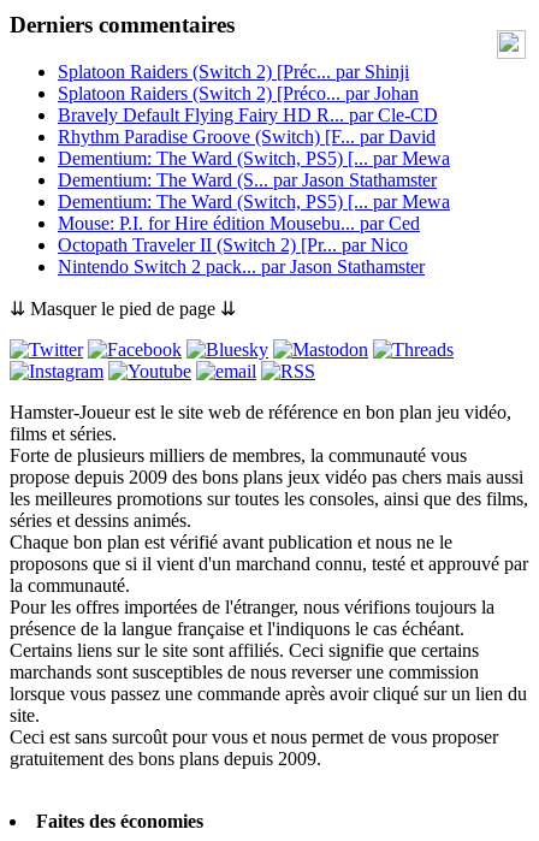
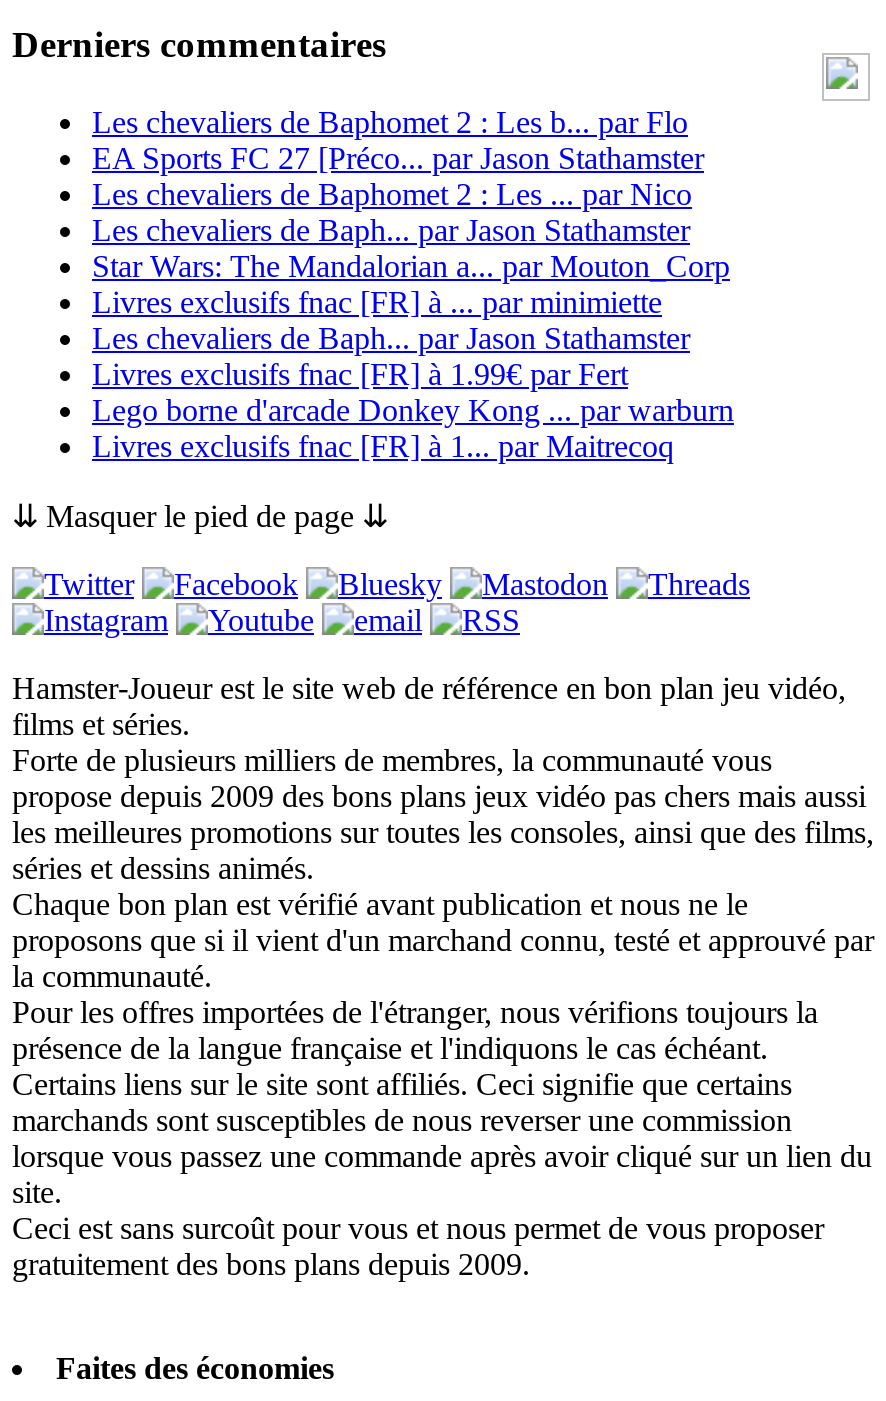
- Splatoon Raiders (Switch 2) [Préc... par Shinji
- Splatoon Raiders (Switch 2) [Préco... par Johan
- Bravely Default Flying Fairy HD R... par Cle-CD
- Rhythm Paradise Groove (Switch) [F... par David
- Dementium: The Ward (Switch, PS5) [... par Mewa
- Dementium: The Ward (S... par Jason Stathamster
- Dementium: The Ward (Switch, PS5) [... par Mewa
- Mouse: P.I. for Hire édition Mousebu... par Ced
- Octopath Traveler II (Switch 2) [Pr... par Nico
- Nintendo Switch 2 pack... par Jason Stathamster
+ Les chevaliers de Baphomet 2 : Les b... par Flo
+ EA Sports FC 27 [Préco... par Jason Stathamster
+ Les chevaliers de Baphomet 2 : Les ... par Nico
+ Les chevaliers de Baph... par Jason Stathamster
+ Star Wars: The Mandalorian a... par Mouton_Corp
+ Livres exclusifs fnac [FR] à ... par minimiette
+ Les chevaliers de Baph... par Jason Stathamster
+ Livres exclusifs fnac [FR] à 1.99€par Fert
+ Lego borne d'arcade Donkey Kong ... par warburn
+ Livres exclusifs fnac [FR] à 1... par Maitrecoq
